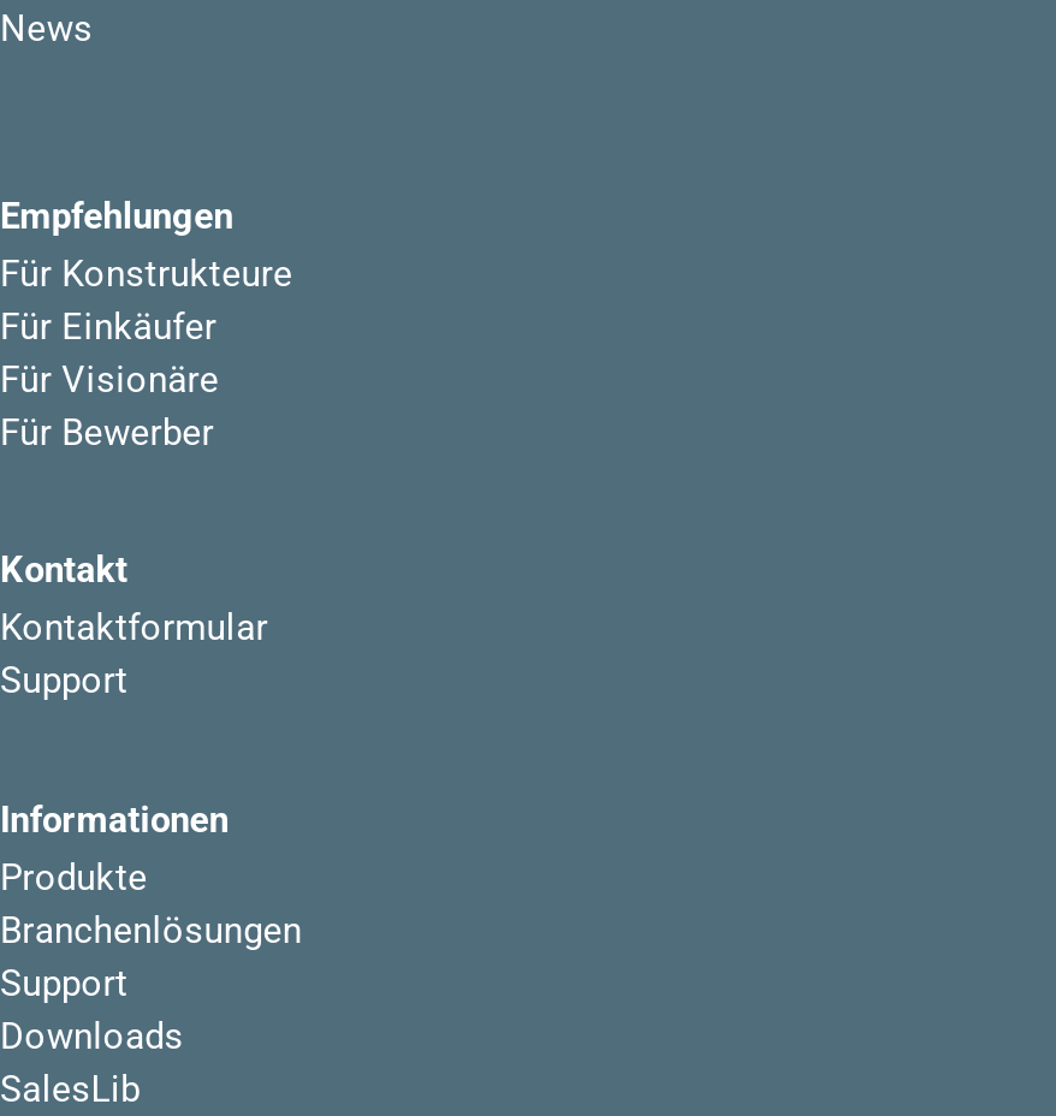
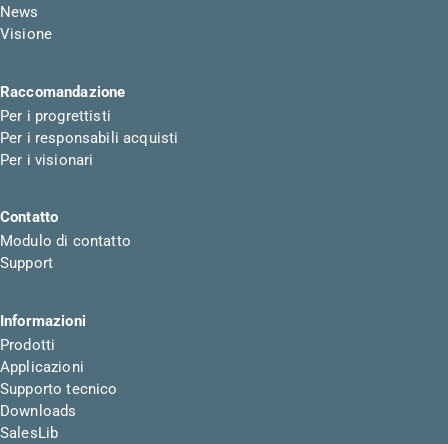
- Empfehlungen
- Für Konstrukteure
- Für Einkäufer
- Für Visionäre
- Für Bewerber
- Kontakt
- Kontaktformular
+ Visione
+ Raccomandazione
+ Per i progrettisti
+ Per i responsabili acquisti
+ Per i visionari
+ Contatto
+ Modulo di contatto

- Informationen
- Produkte
- Branchenlösungen
- Support
+ Informazioni
+ Prodotti
+ Applicazioni
+ Supporto tecnico
